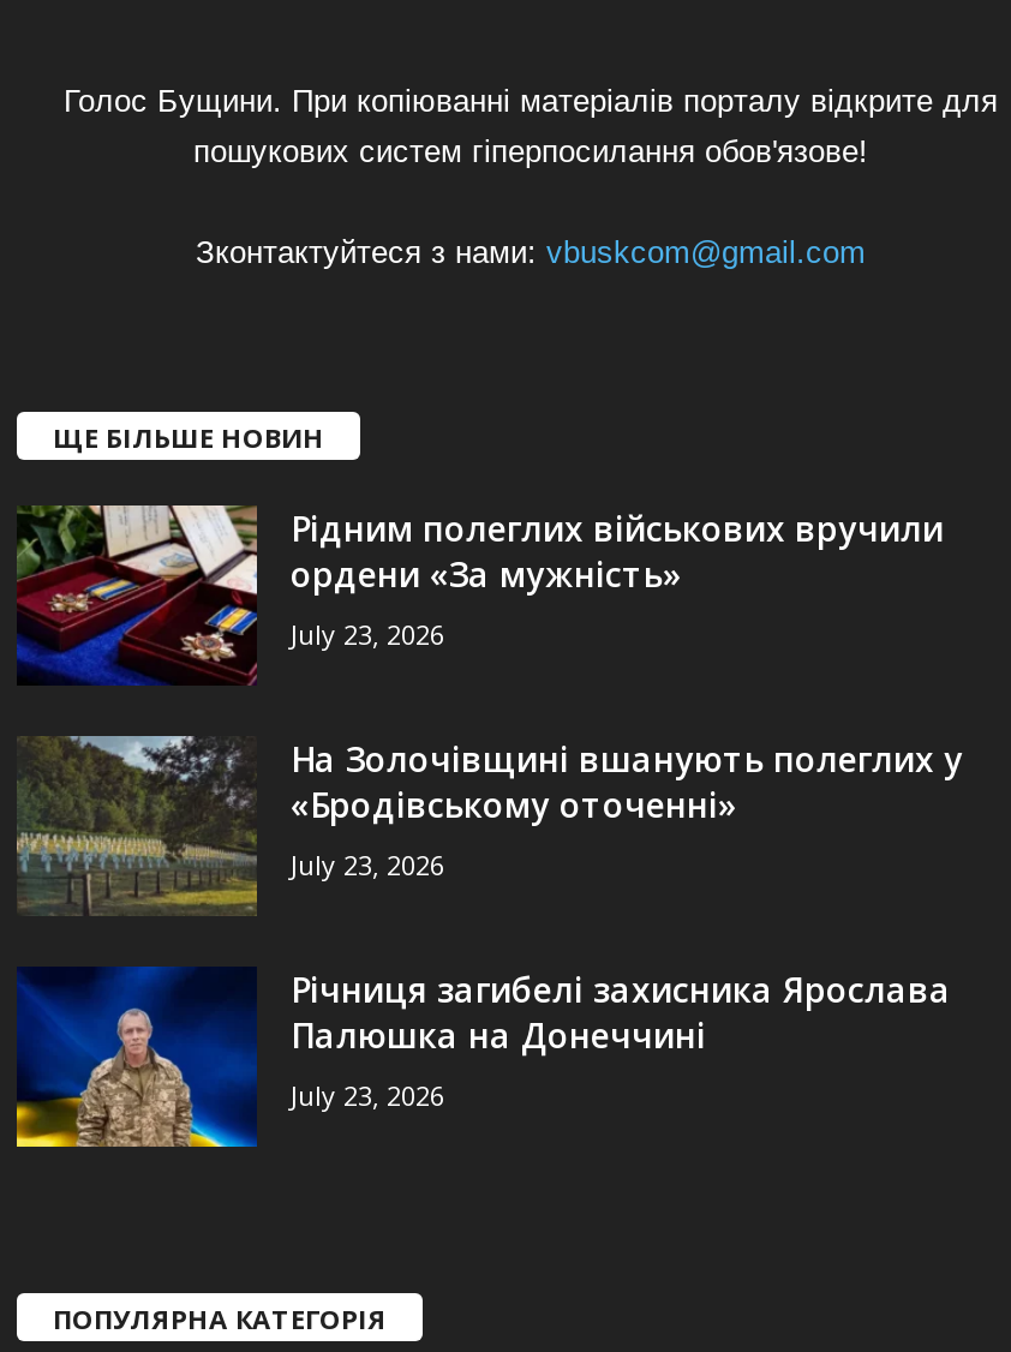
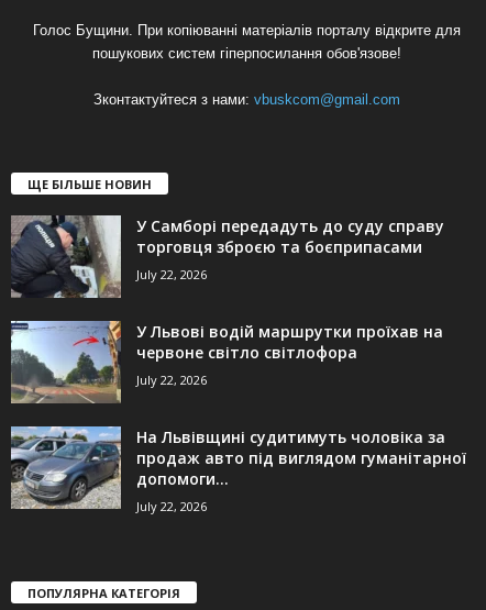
- [image]
- Рідним полеглих військових вручили
- ордени «За мужність»
- July 23, 2026
+ [image]
+ У Самборі передадуть до суду справу
+ торговця зброєю та боєприпасами
+ July 22, 2026

- [image]
- На Золочівщині вшанують полеглих у
- «Бродівському оточенні»
- July 23, 2026
+ [image]
+ У Львові водій маршрутки проїхав на
+ червоне світло світлофора
+ July 22, 2026

- [image]
- Річниця загибелі захисника Ярослава
- Палюшка на Донеччині
- July 23, 2026
+ [image]
+ На Львівщині судитимуть чоловіка за
+ продаж авто під виглядом гуманітарної
+ допомоги...
+ July 22, 2026
